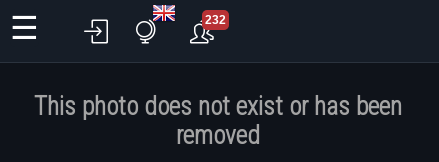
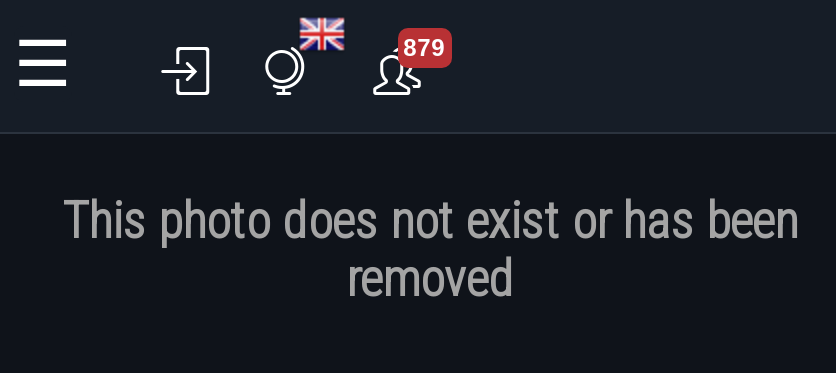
- 232
+ 879
